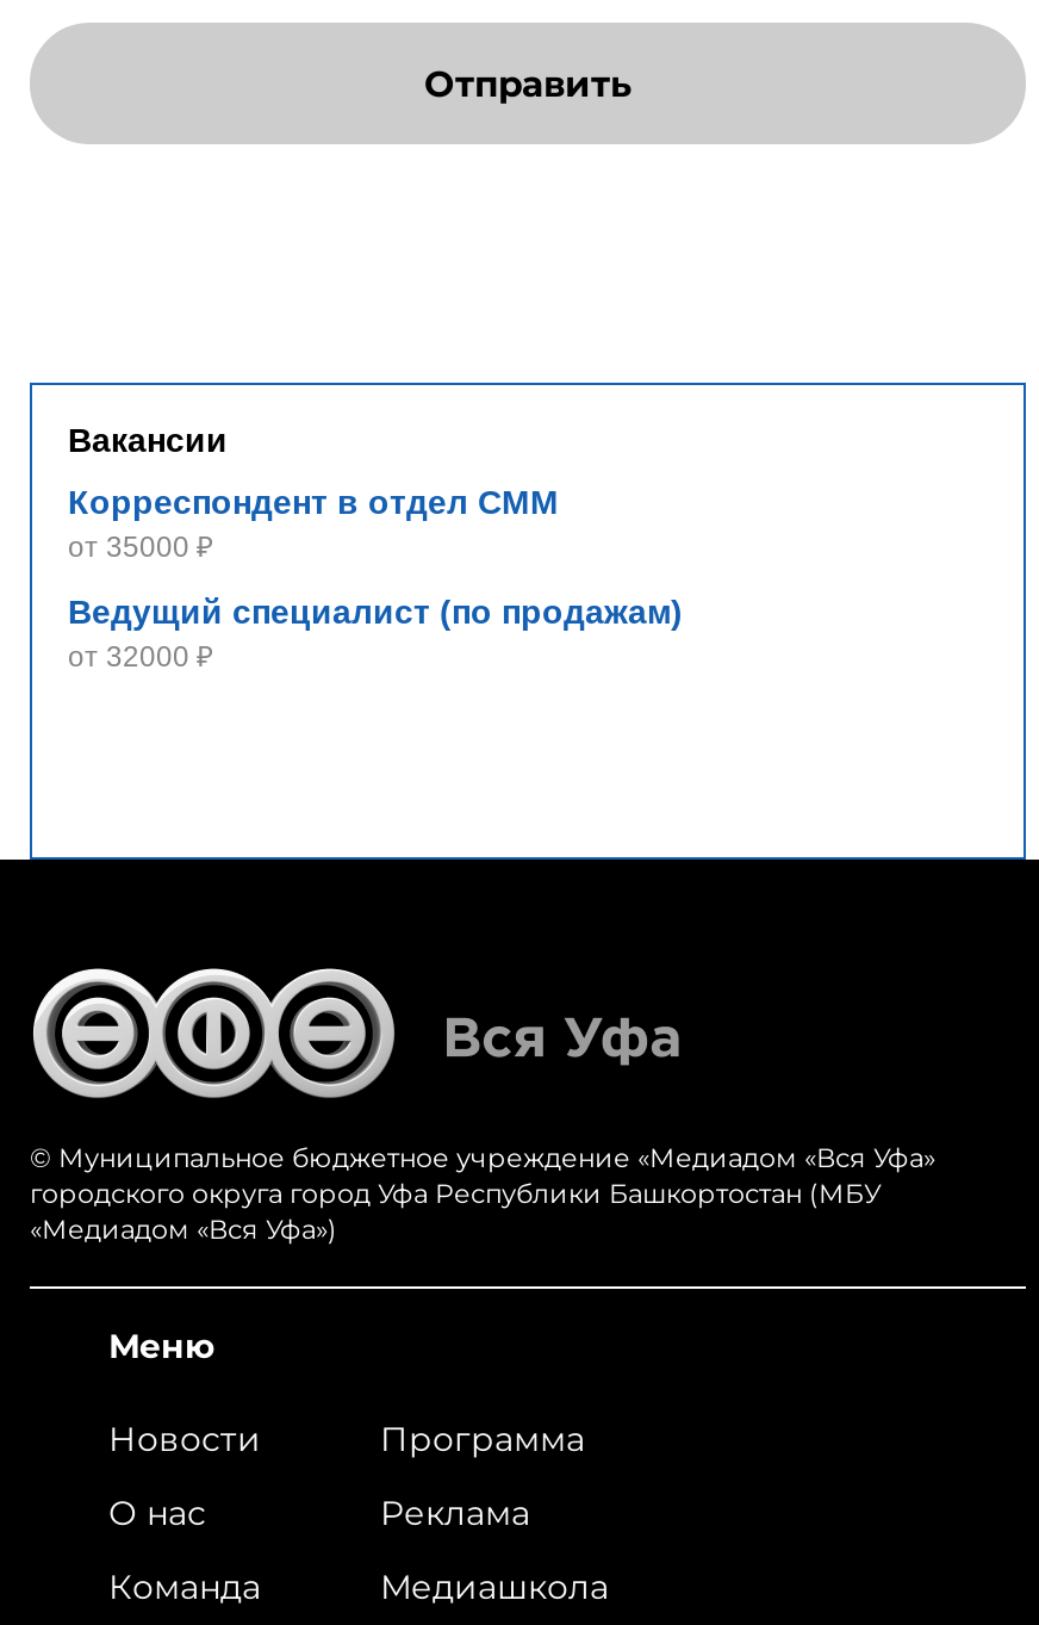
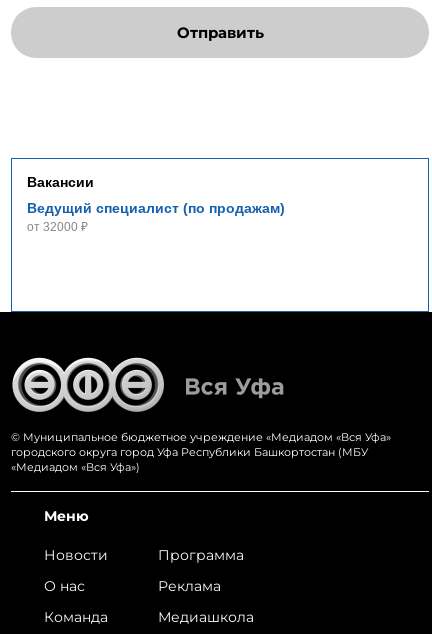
- Корреспондент в отдел СММ
- от 35000 ₽
